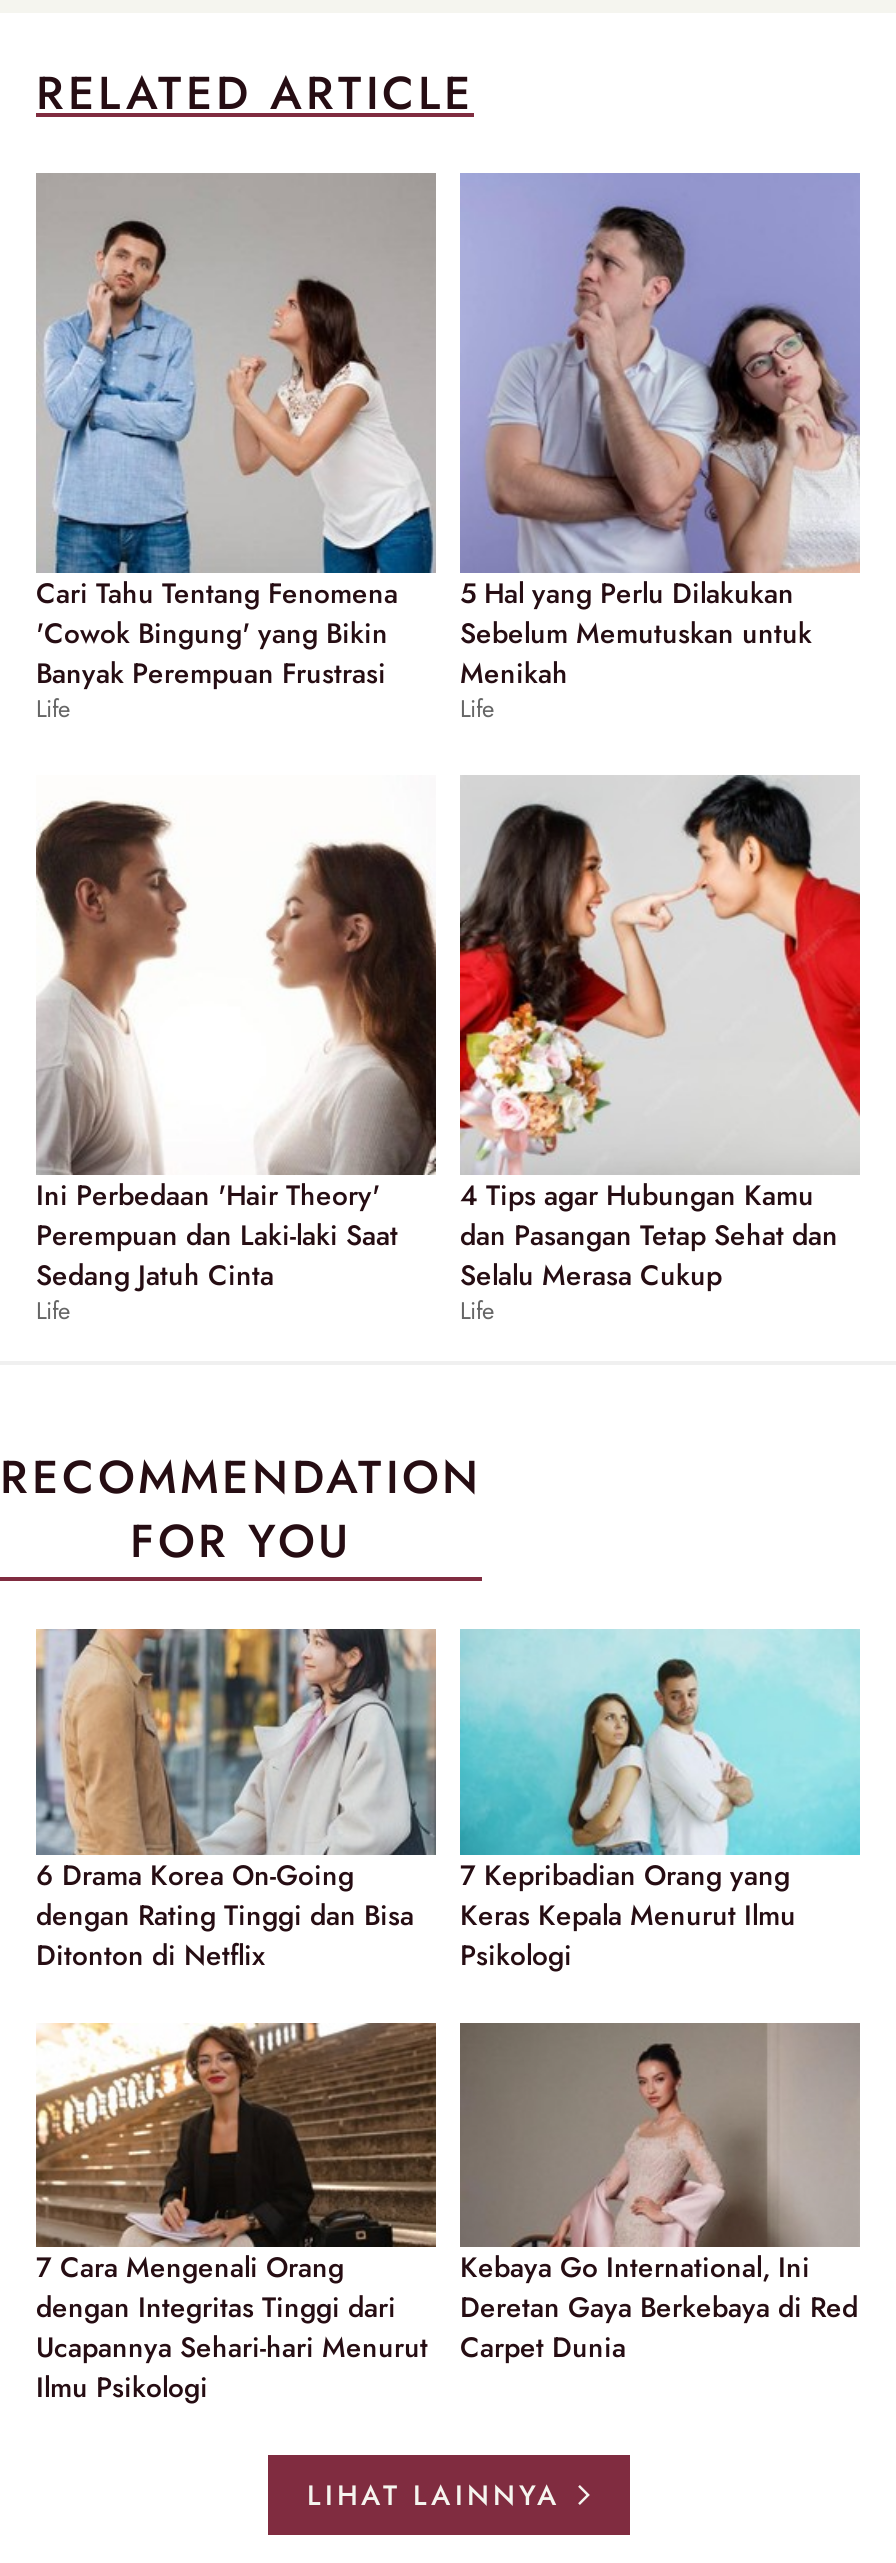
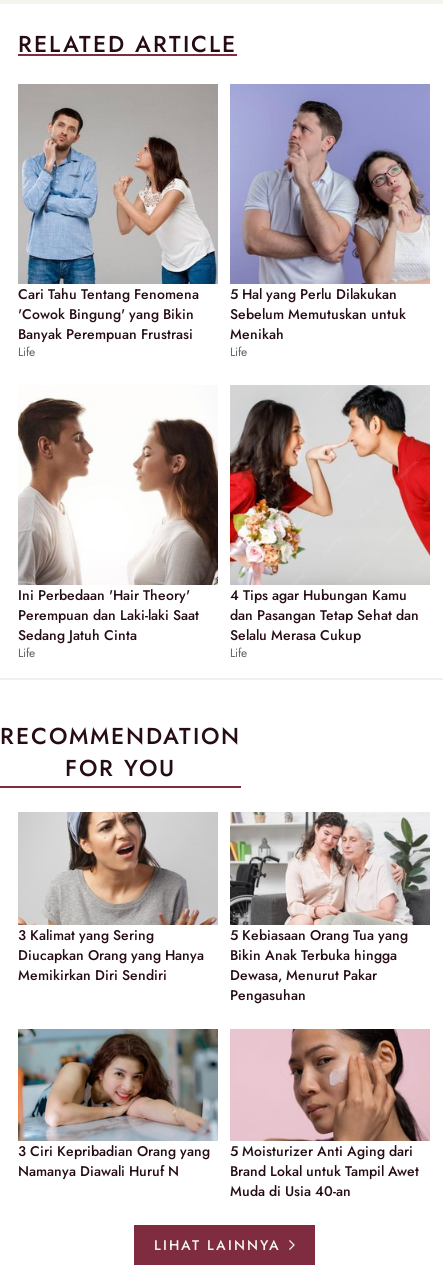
- [image]
- 6 Drama Korea On-Going
- dengan Rating Tinggi dan Bisa
- Ditonton di Netflix
+ [image]
+ 3 Kalimat yang Sering
+ Diucapkan Orang yang Hanya
+ Memikirkan Diri Sendiri

- [image]
- 7 Kepribadian Orang yang
- Keras Kepala Menurut Ilmu
- Psikologi
+ [image]
+ 5 Kebiasaan Orang Tua yang
+ Bikin Anak Terbuka hingga
+ Dewasa, Menurut Pakar
+ Pengasuhan

- [image]
- 7 Cara Mengenali Orang
- dengan Integritas Tinggi dari
- Ucapannya Sehari-hari Menurut
- Ilmu Psikologi
+ [image]
+ 3 Ciri Kepribadian Orang yang
+ Namanya Diawali Huruf N

- [image]
- Kebaya Go International, Ini
- Deretan Gaya Berkebaya di Red
- Carpet Dunia
+ [image]
+ 5 Moisturizer Anti Aging dari
+ Brand Lokal untuk Tampil Awet
+ Muda di Usia 40-an
